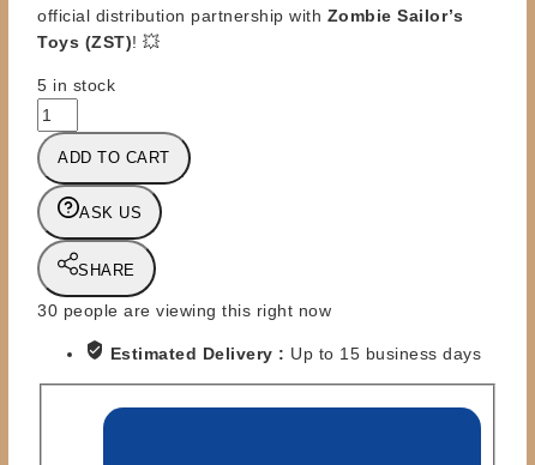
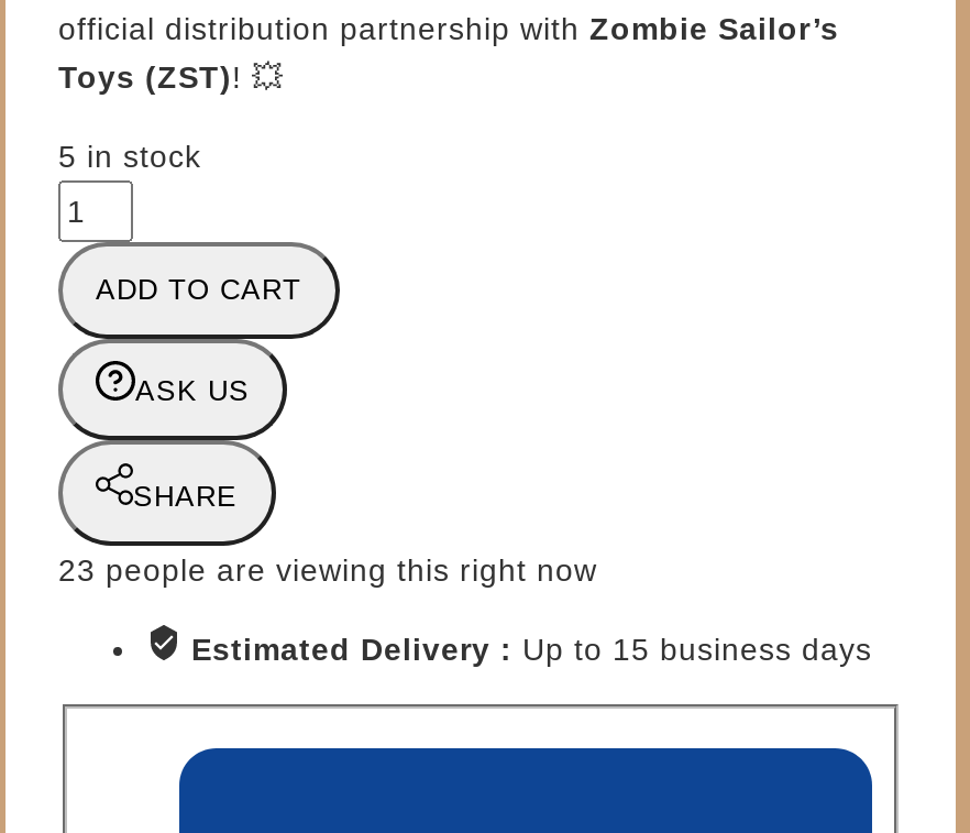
- 30 people are viewing this right now
+ 23 people are viewing this right now
